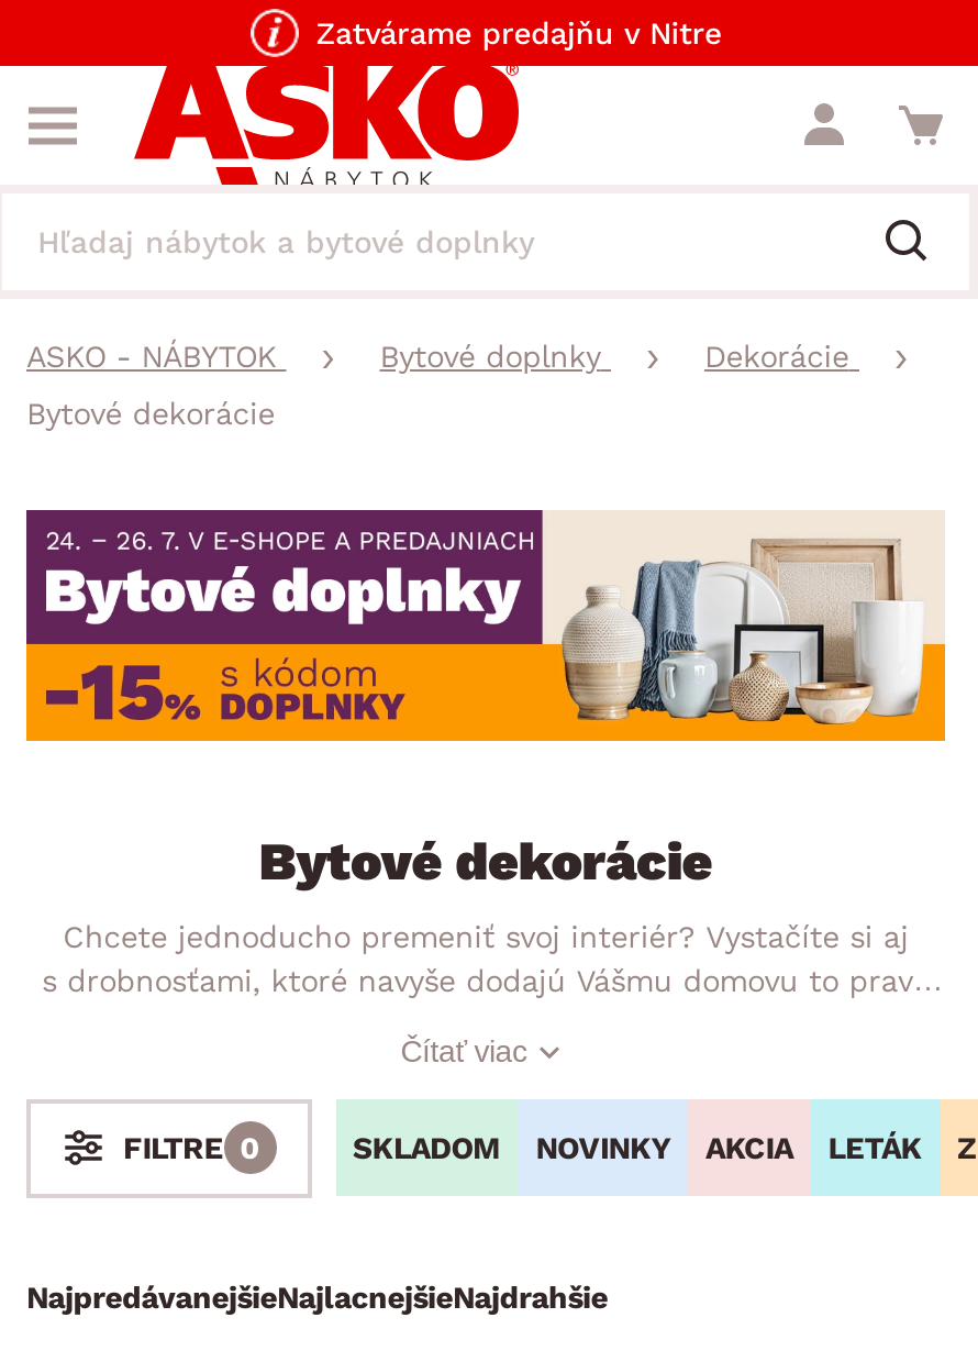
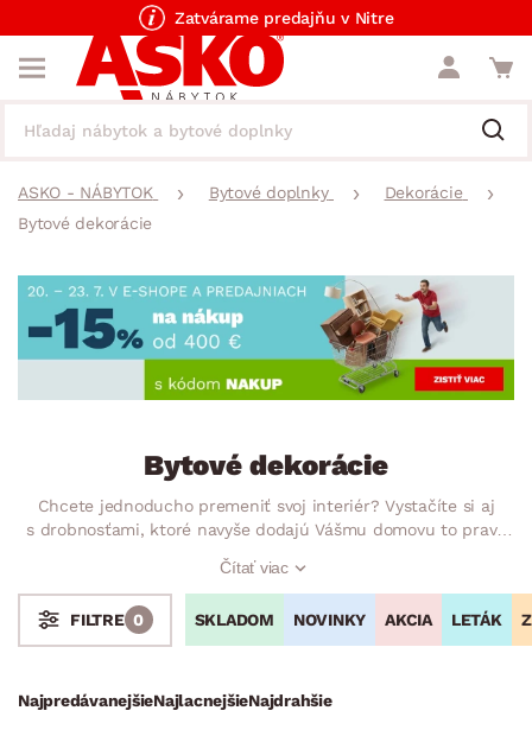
- [image]
+ [image]
